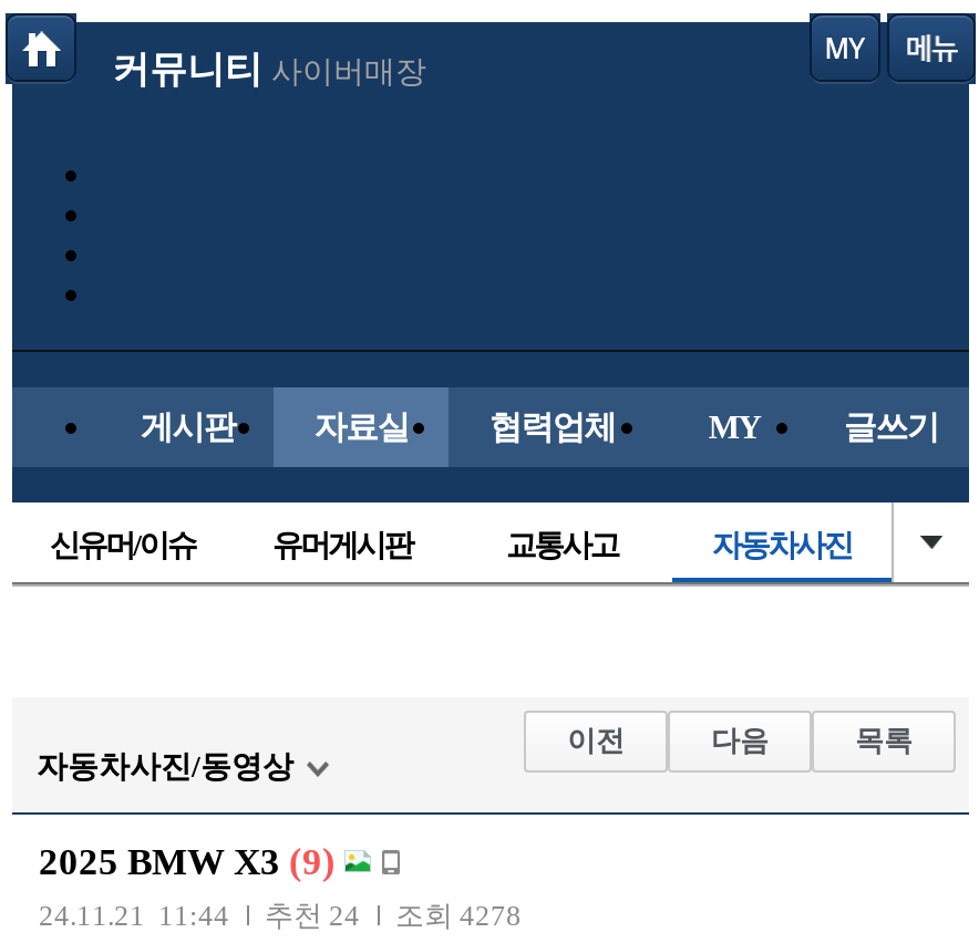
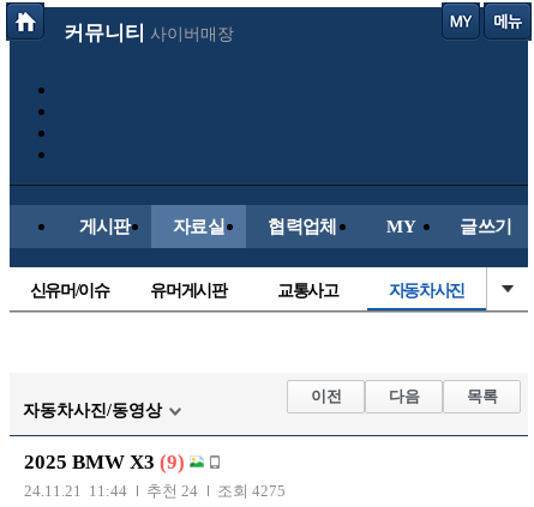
- 24.11.21 11:44 추천 24 조회 4278
+ 24.11.21 11:44 추천 24 조회 4275
